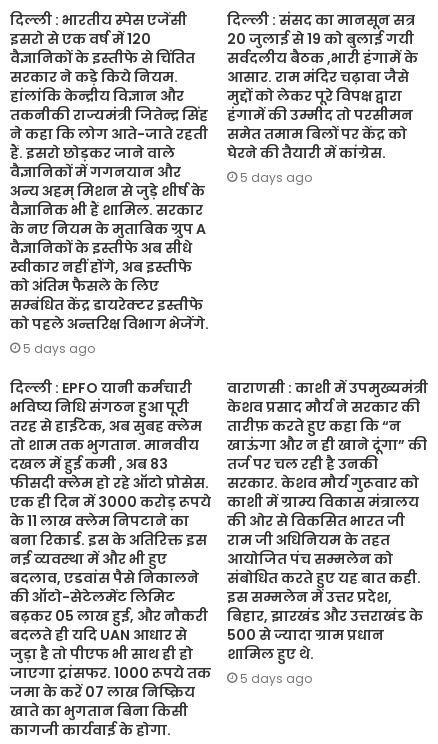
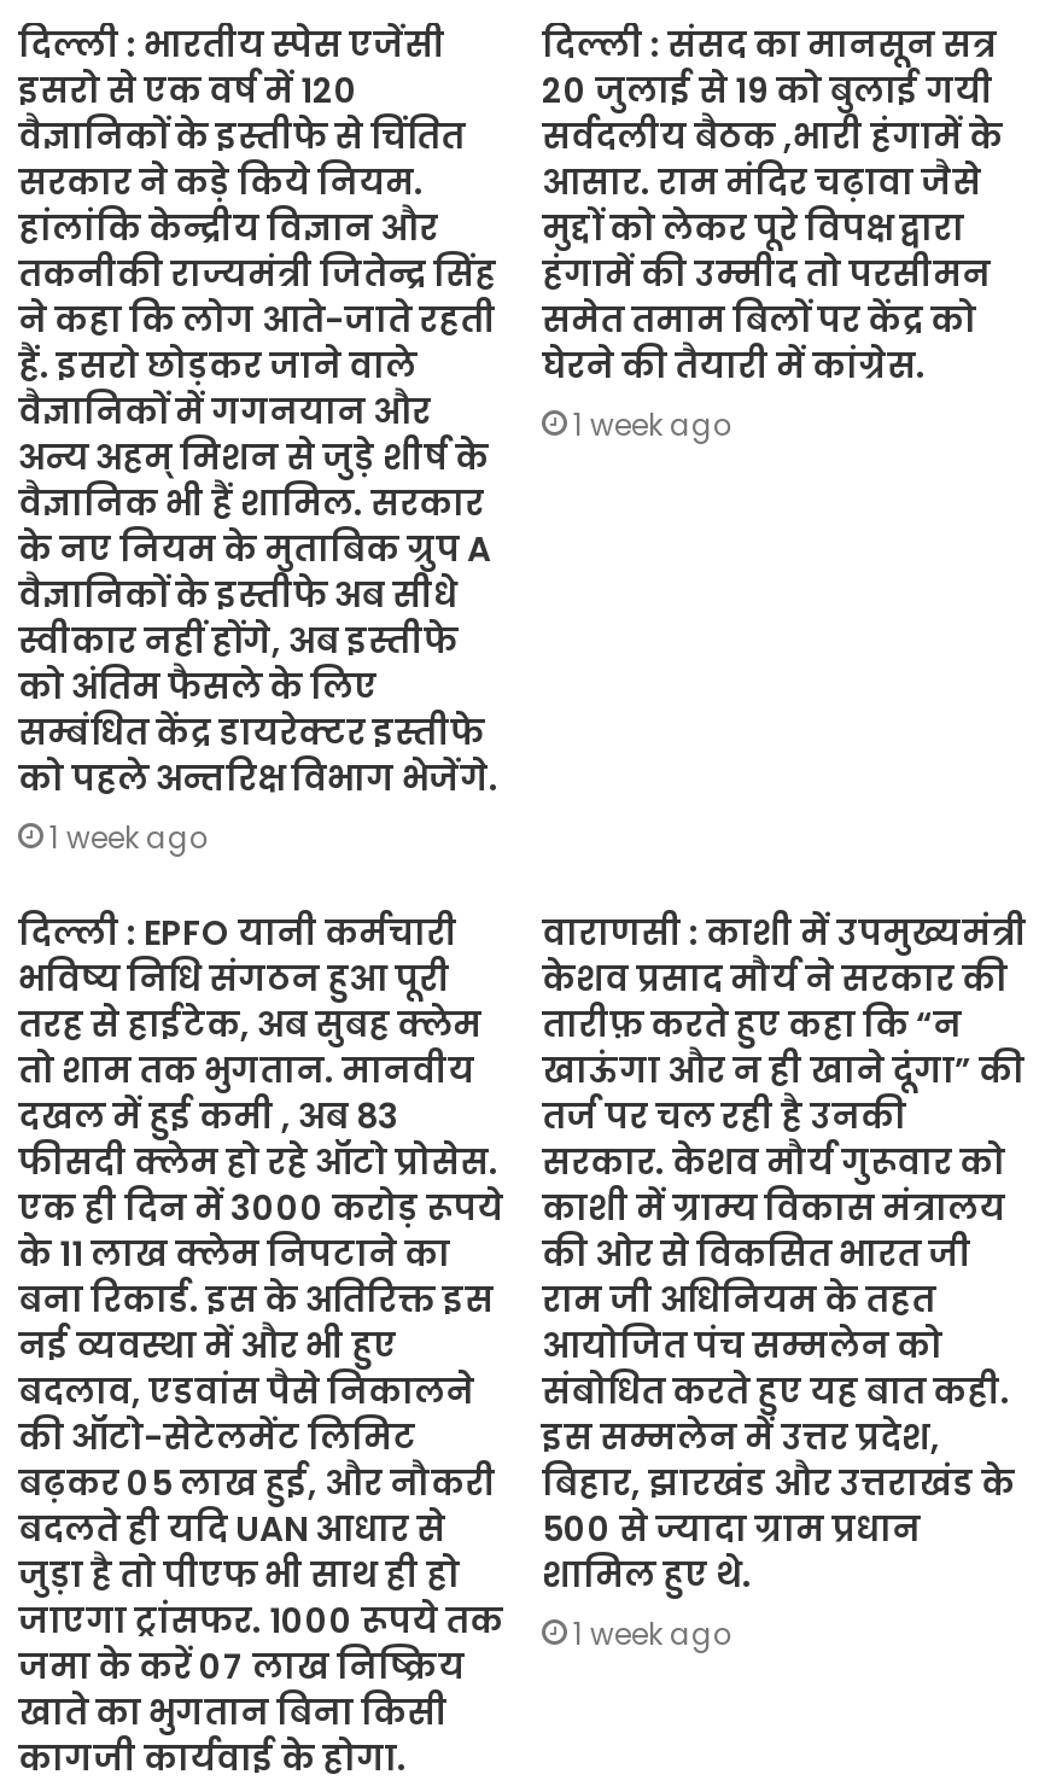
- 5 days ago
+ 1 week ago

- 5 days ago
+ 1 week ago

- जाएगा ट्रांसफर. 1000 रूपये तक 5 days ago
+ जाएगा ट्रांसफर. 1000 रूपये तक 1 week ago
